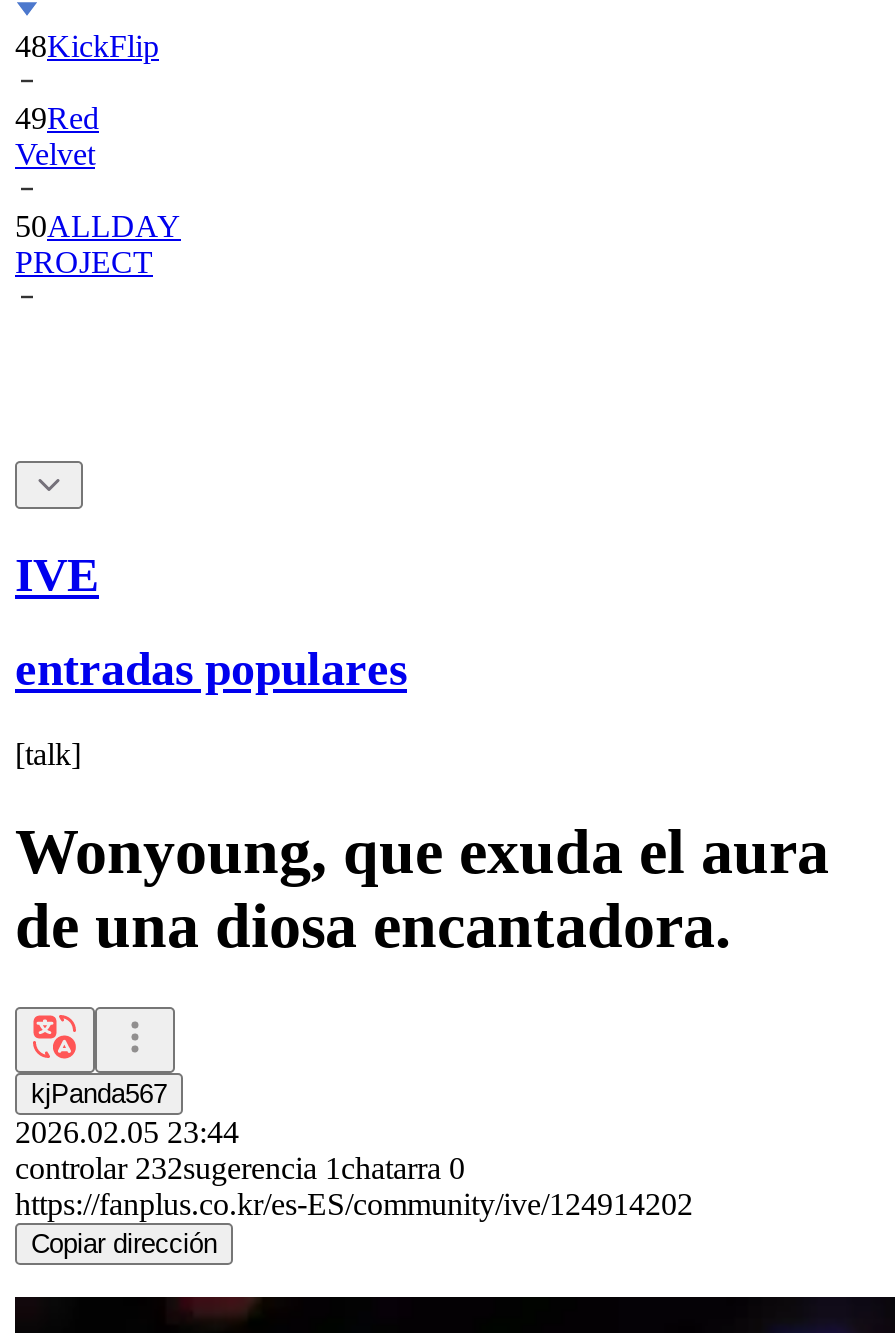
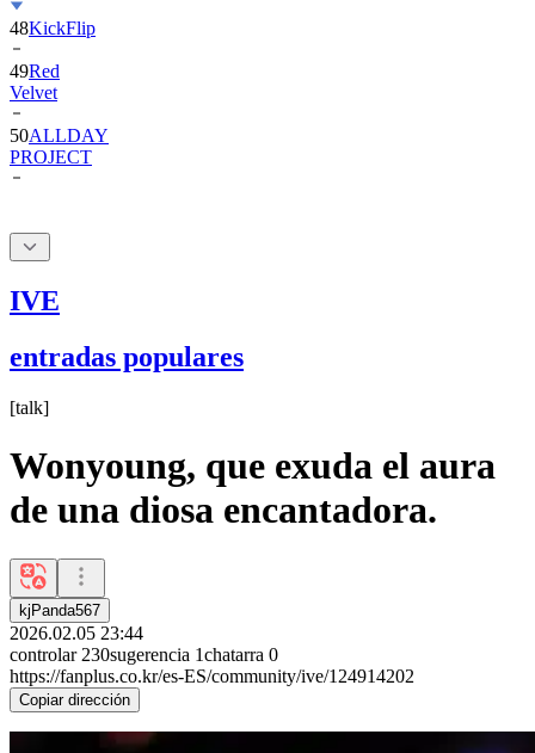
- controlar 232sugerencia 1 chatarra 0
+ controlar 230sugerencia 1 chatarra 0
